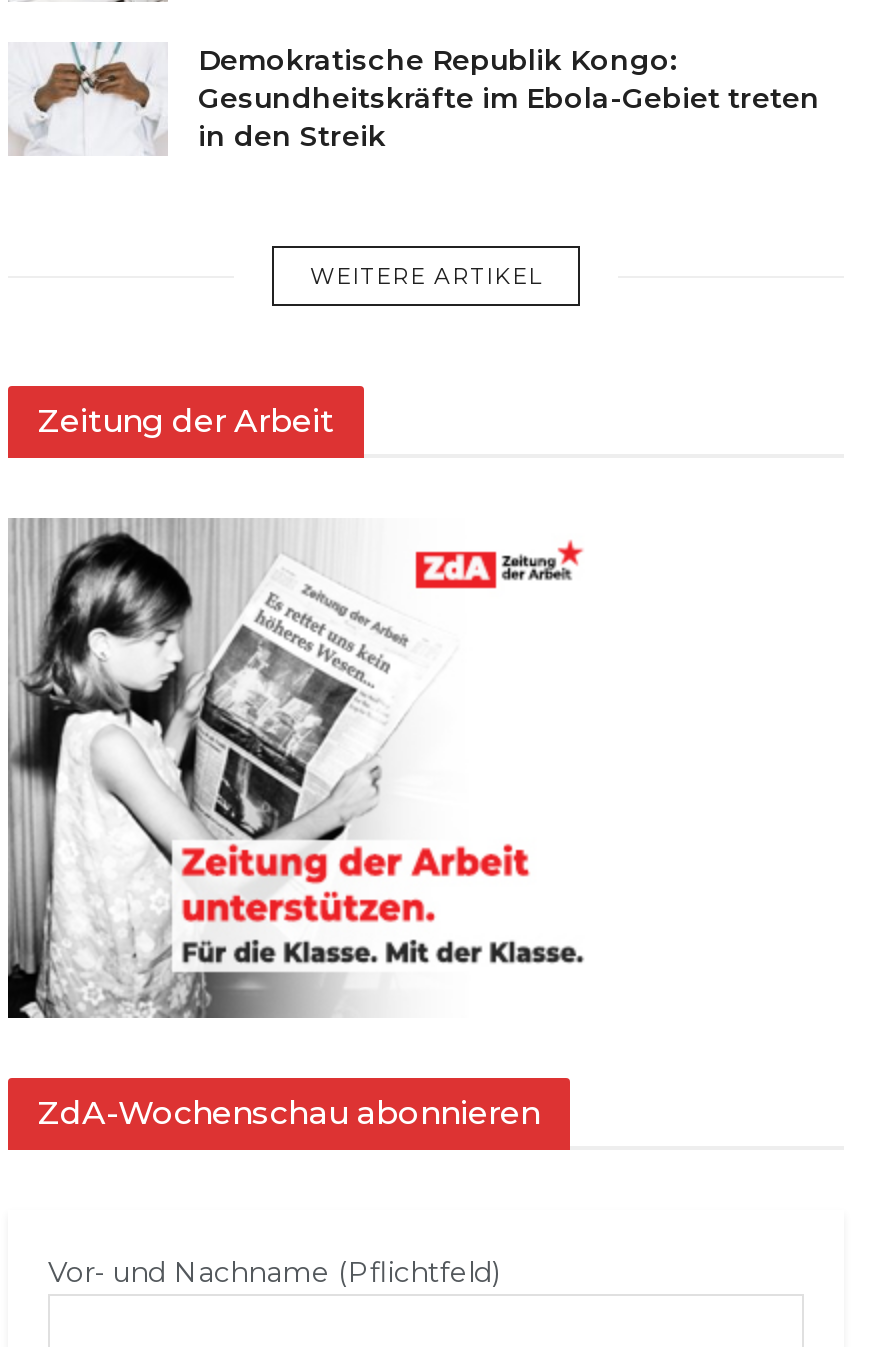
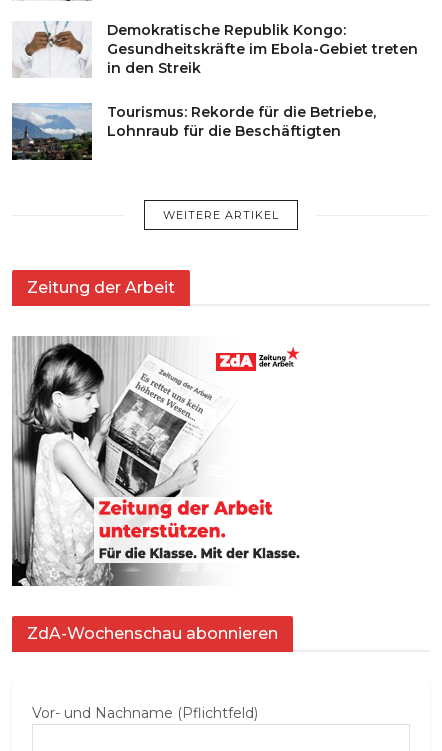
+ [image]
+ Tourismus: Rekorde für die Betriebe,
+ Lohnraub für die Beschäftigten
